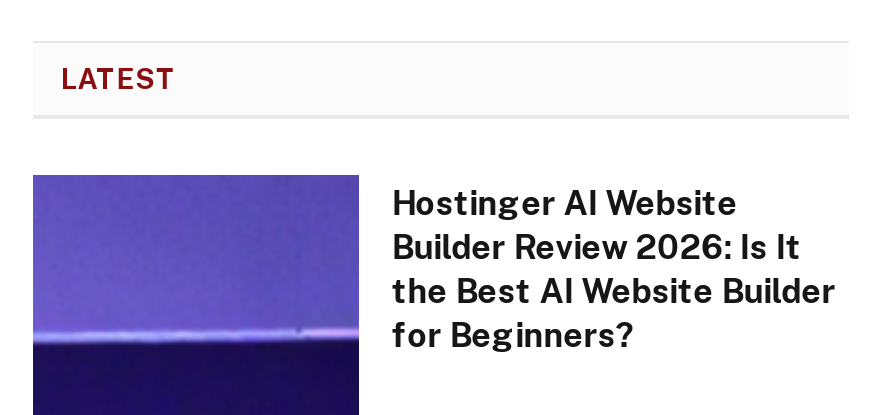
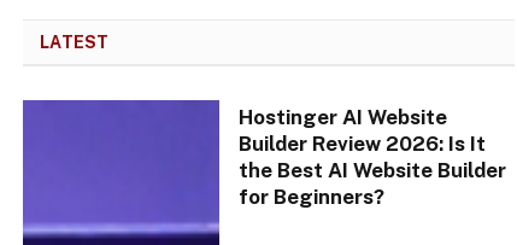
- [image]
+ [image]
